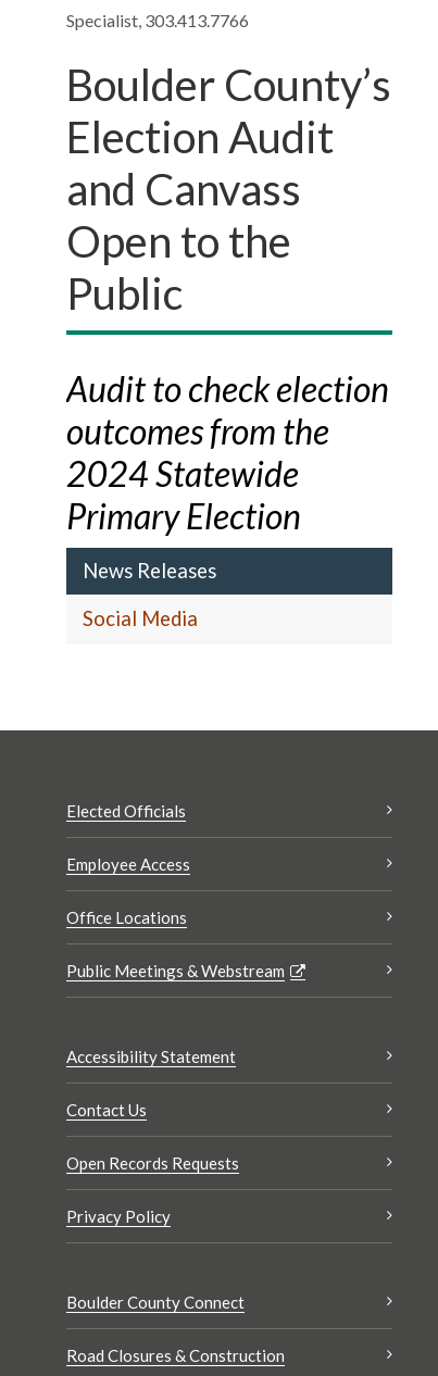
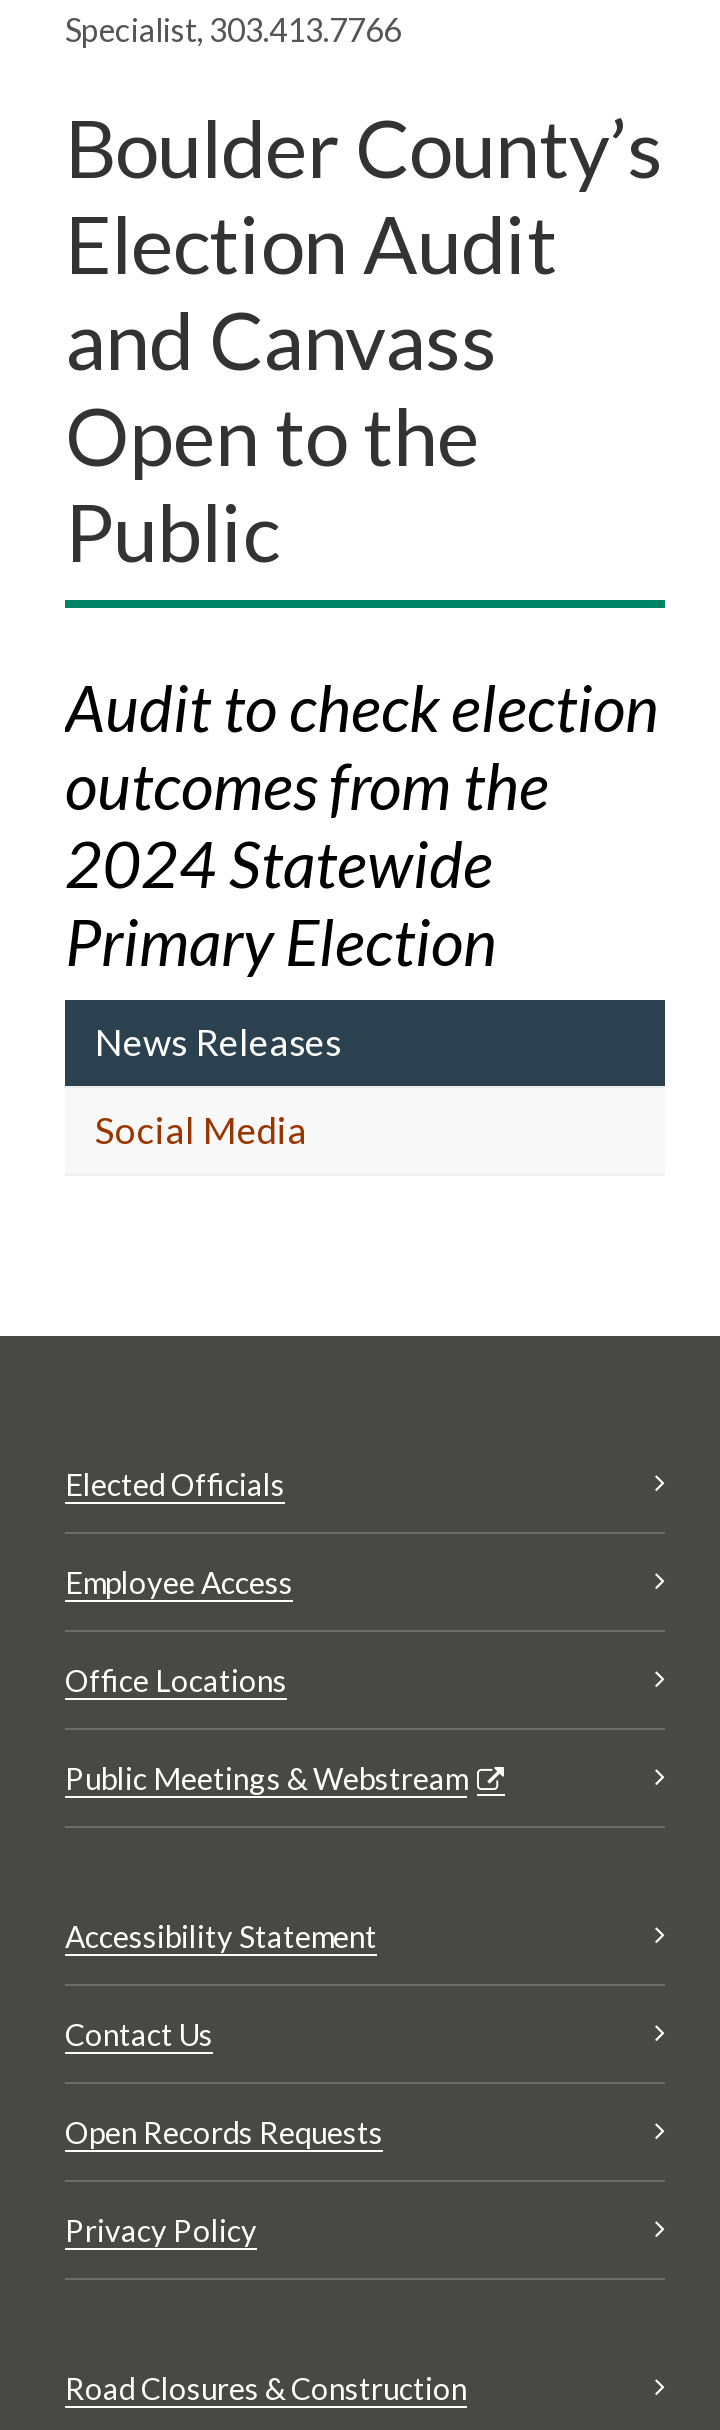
- Boulder County Connect
